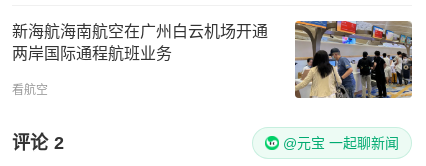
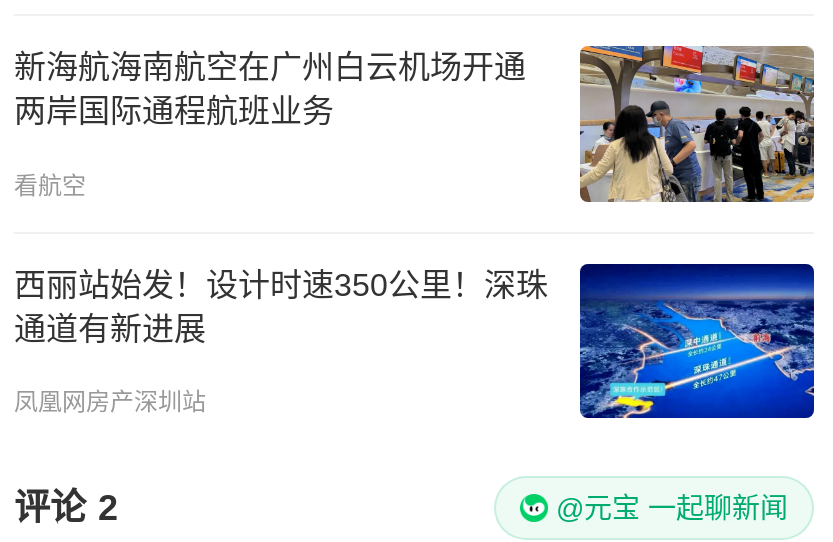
+ [image]
+ 西丽站始发！设计时速350公里！深珠
+ 通道有新进展
+ 凤凰网房产深圳站
